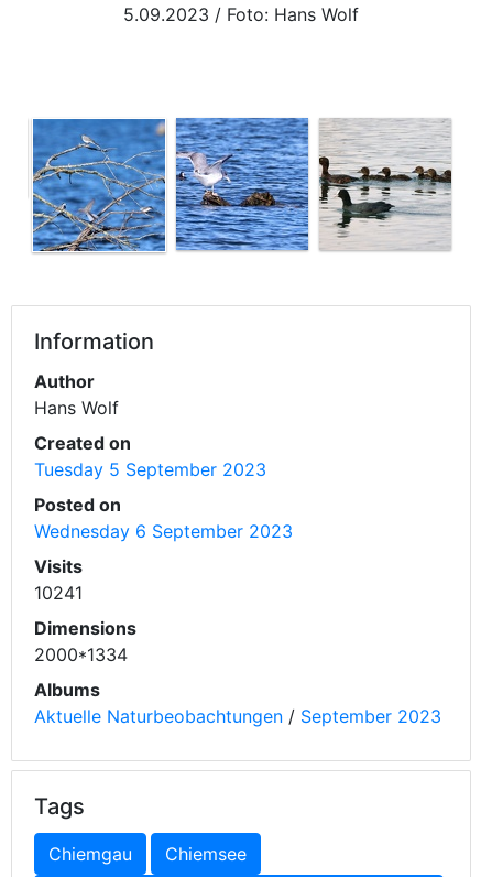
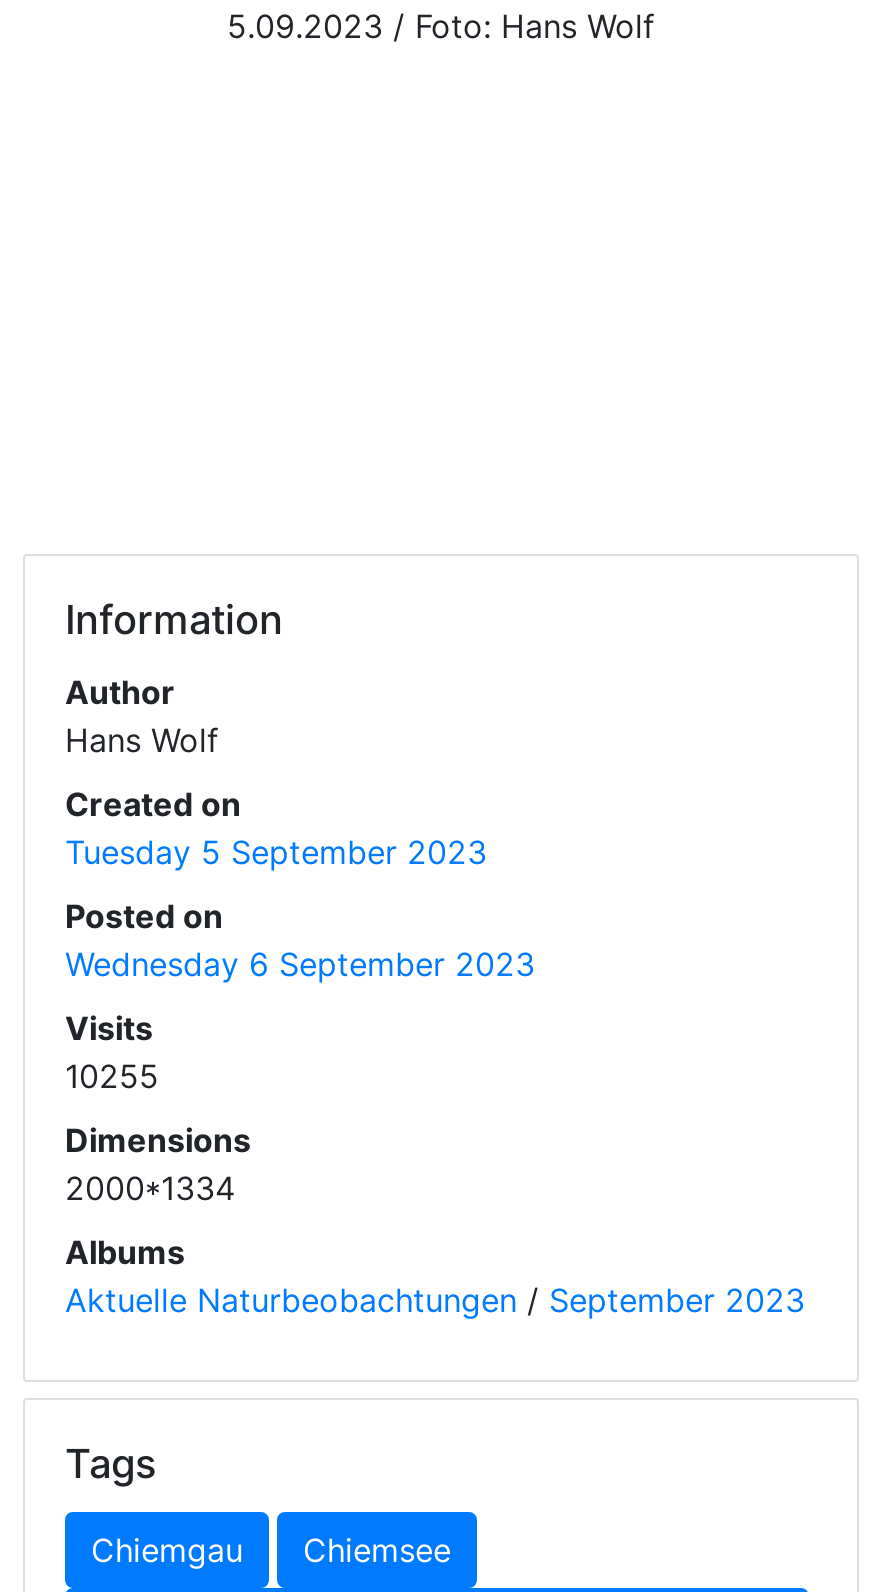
- [image]

- [image]

- [image]

- 10241
+ 10255
